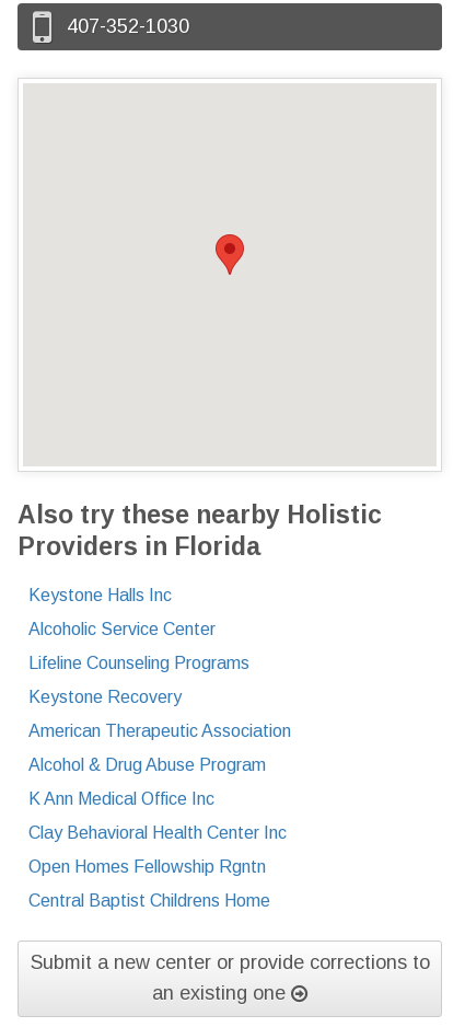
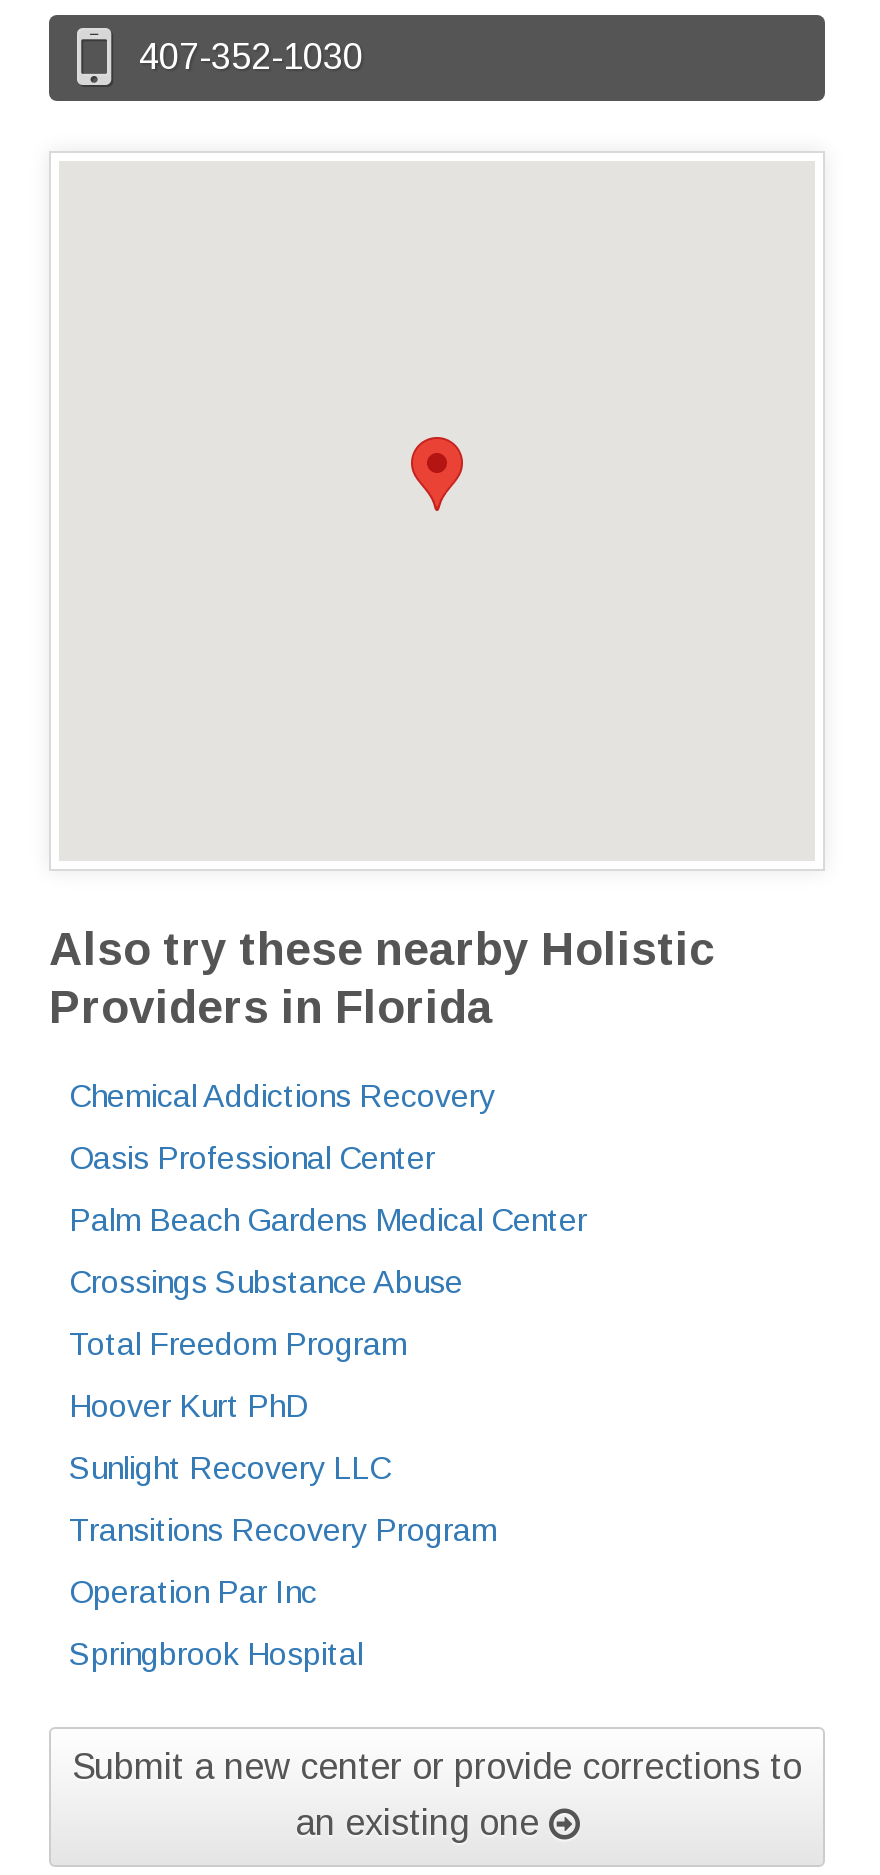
- Keystone Halls Inc
+ Chemical Addictions Recovery

- Alcoholic Service Center
+ Oasis Professional Center

- Lifeline Counseling Programs
+ Palm Beach Gardens Medical Center

- Keystone Recovery
+ Crossings Substance Abuse

- American Therapeutic Association
+ Total Freedom Program

- Alcohol & Drug Abuse Program
+ Hoover Kurt PhD

- K Ann Medical Office Inc
+ Sunlight Recovery LLC

- Clay Behavioral Health Center Inc
+ Transitions Recovery Program

- Open Homes Fellowship Rgntn
+ Operation Par Inc

- Central Baptist Childrens Home
+ Springbrook Hospital
